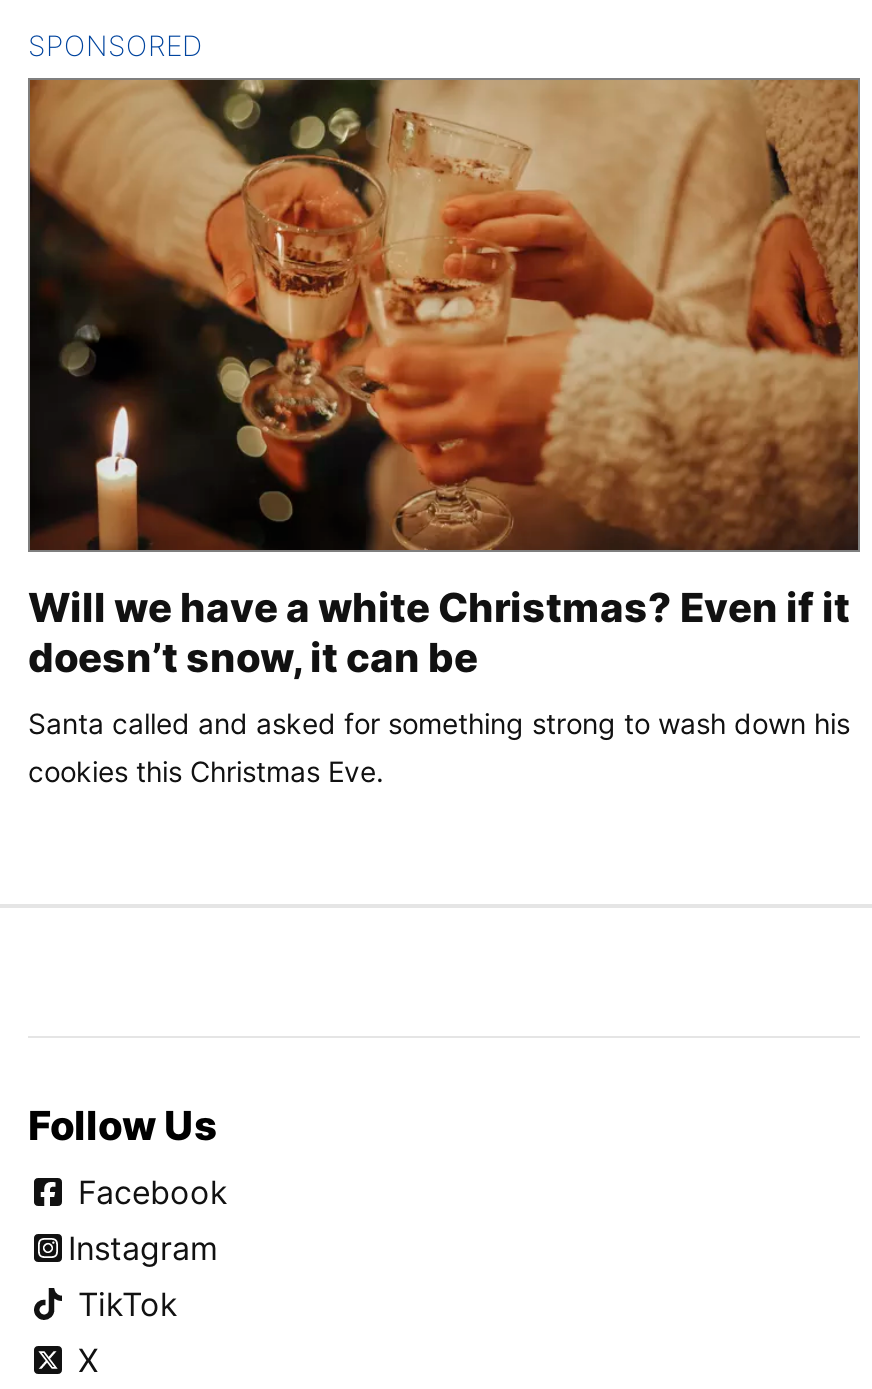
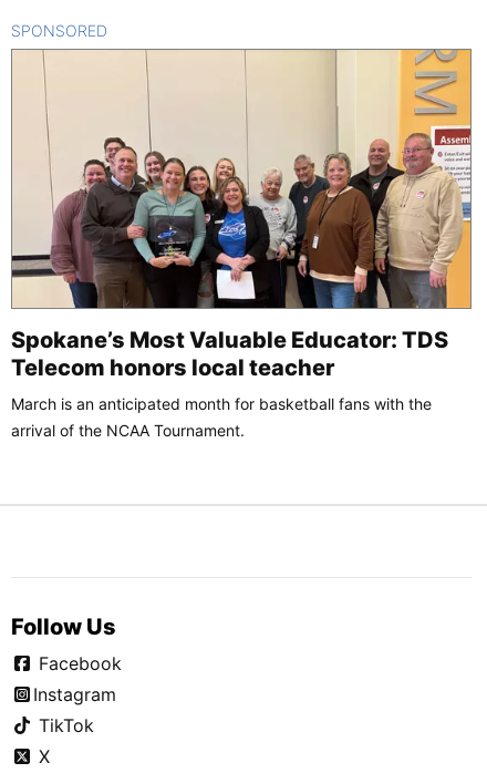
- [image]
- Will we have a white Christmas? Even if it
- doesn’t snow, it can be
+ [image]
+ Spokane’s Most Valuable Educator: TDS
+ Telecom honors local teacher

- Santa called and asked for something strong to wash down his
- cookies this Christmas Eve.
+ March is an anticipated month for basketball fans with the
+ arrival of the NCAA Tournament.
